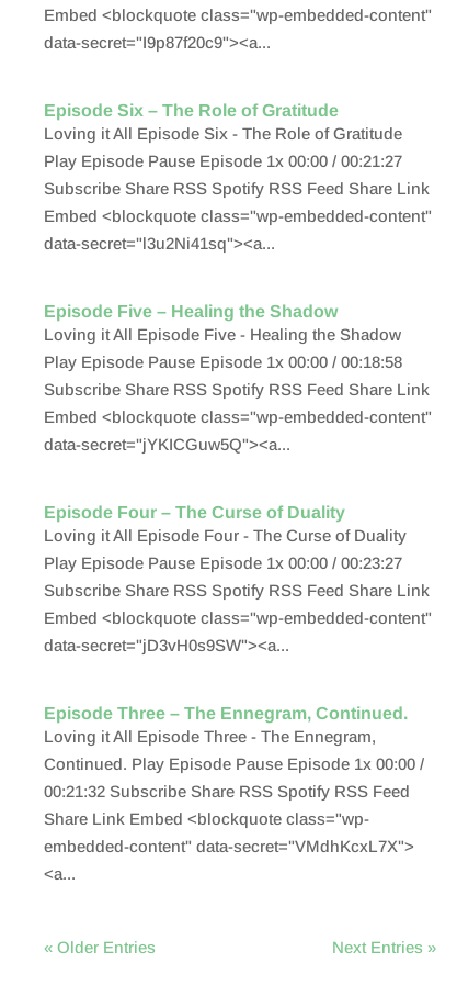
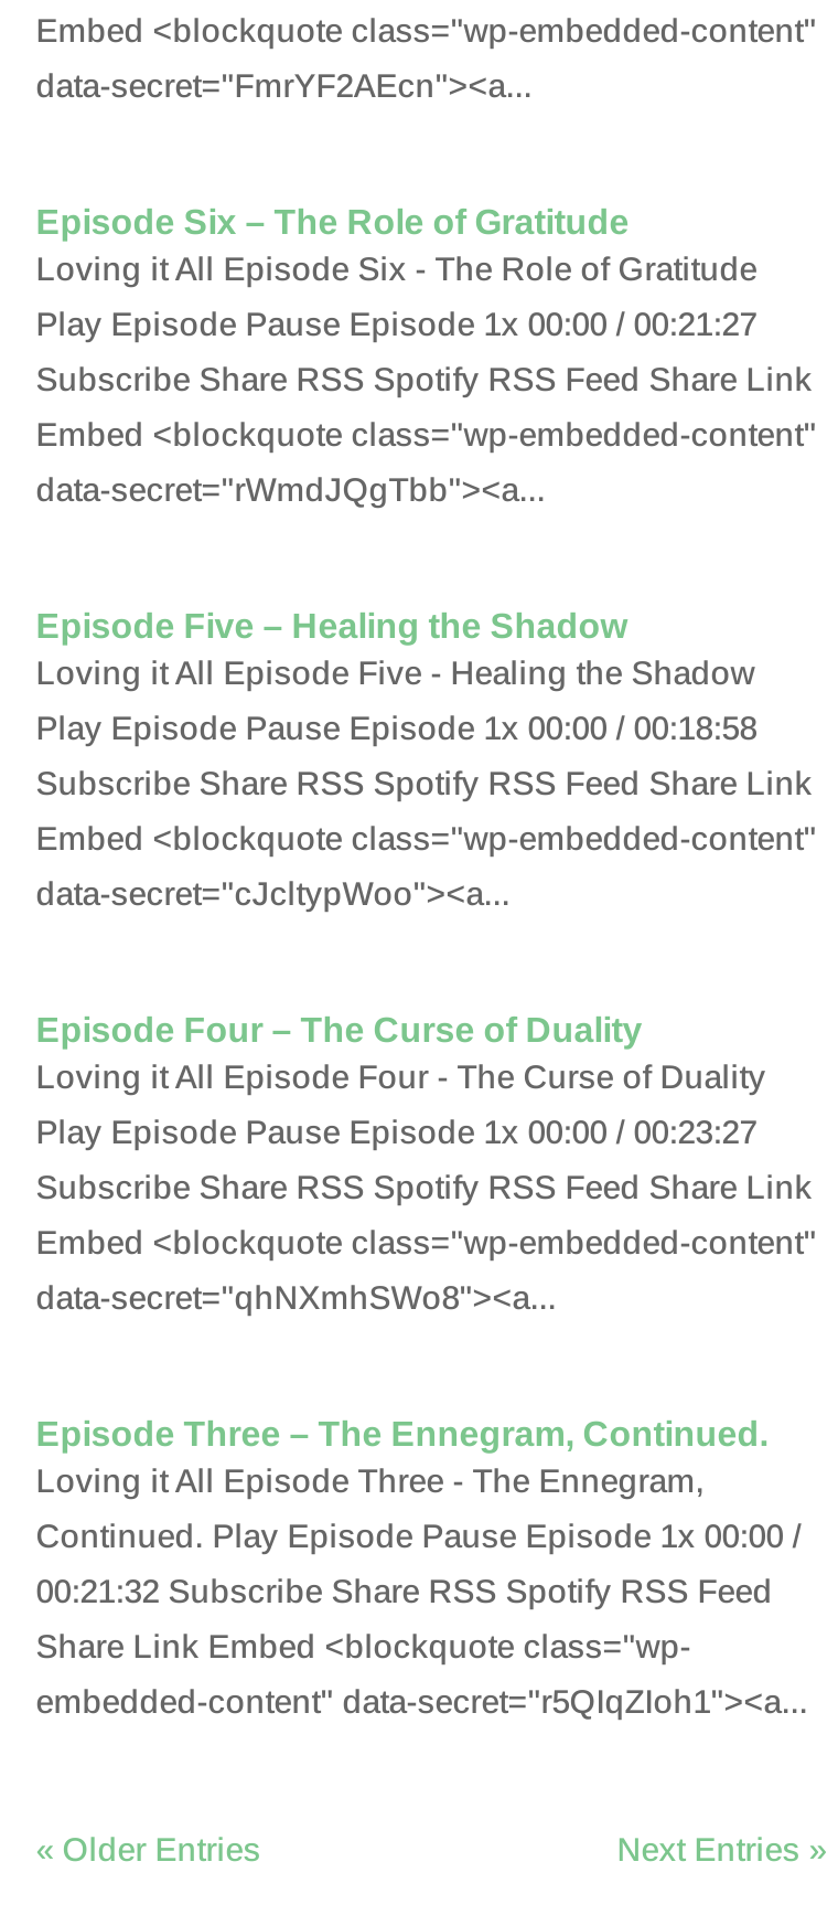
- data-secret="I9p87f20c9"><a...
+ data-secret="FmrYF2AEcn"><a...

- data-secret="l3u2Ni41sq"><a...
+ data-secret="rWmdJQgTbb"><a...

- data-secret="jYKICGuw5Q"><a...
+ data-secret="cJcltypWoo"><a...

- data-secret="jD3vH0s9SW"><a...
+ data-secret="qhNXmhSWo8"><a...

- embedded-content" data-secret="VMdhKcxL7X">
- <a...
+ embedded-content" data-secret="r5QIqZIoh1"><a...
